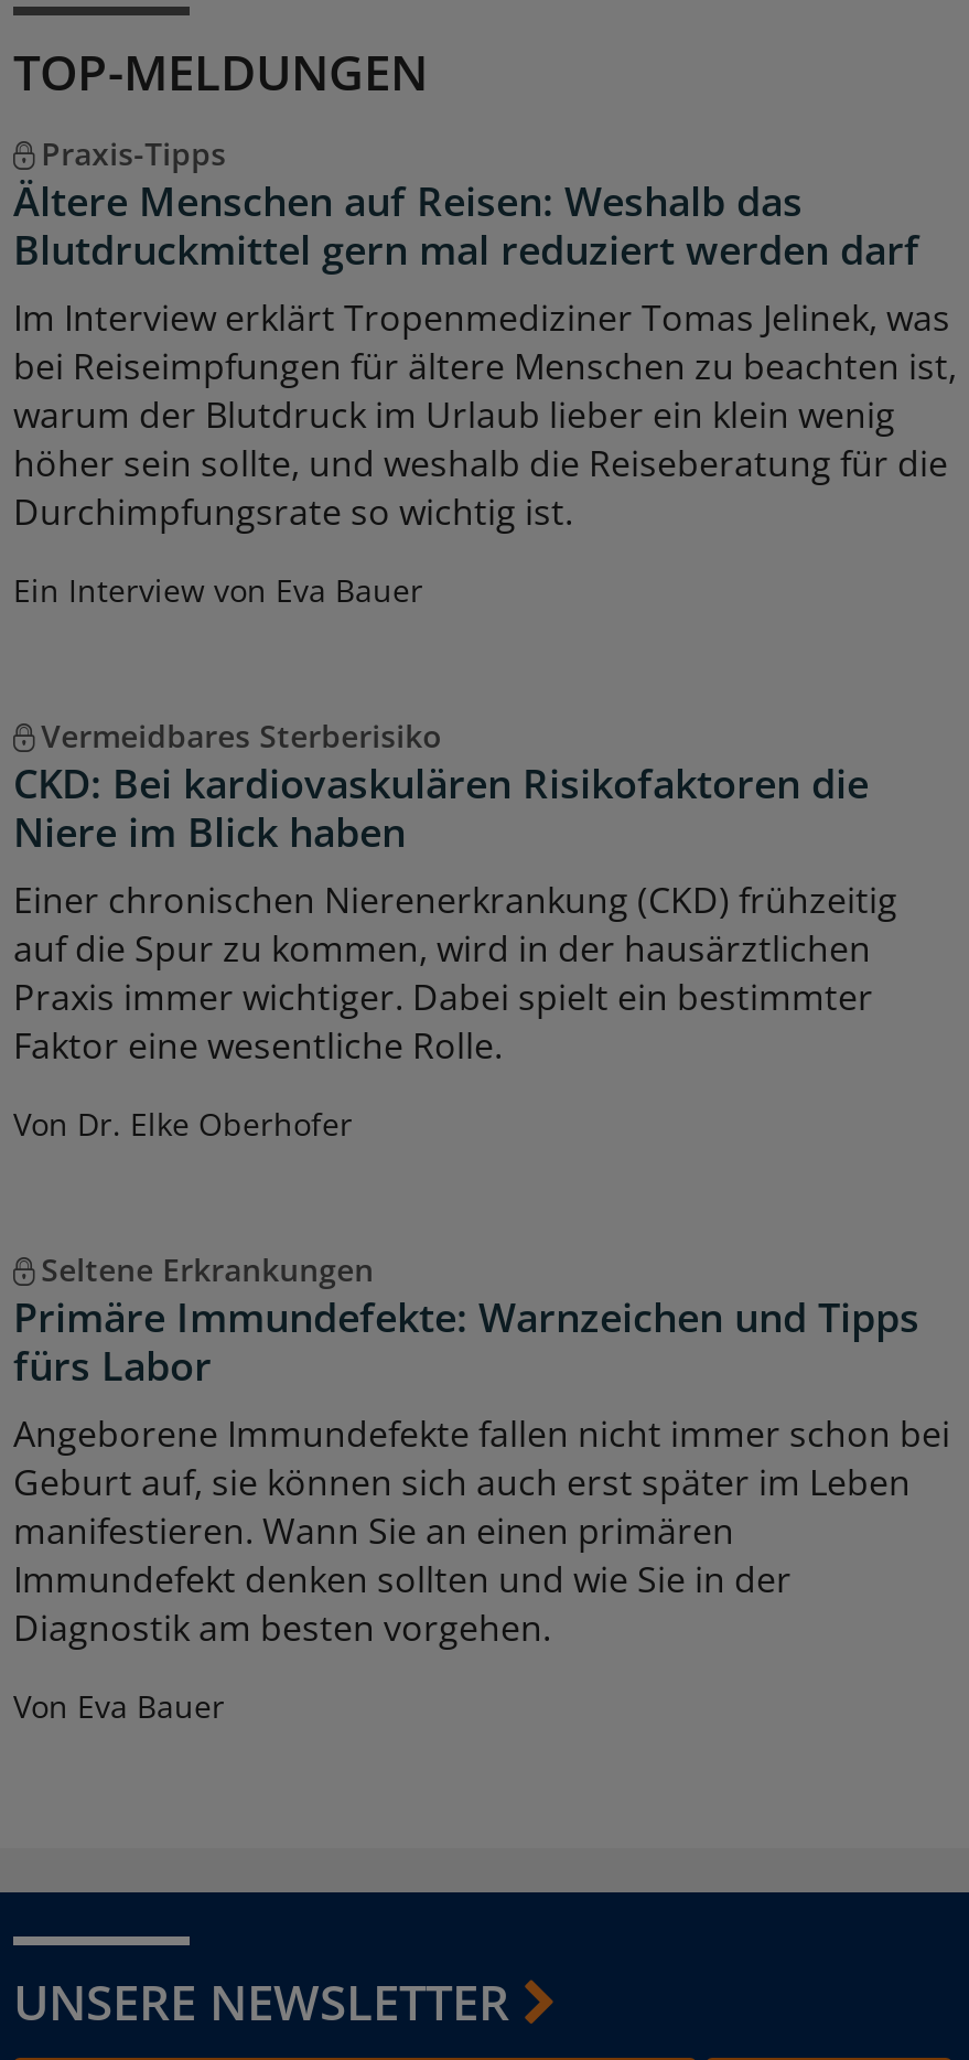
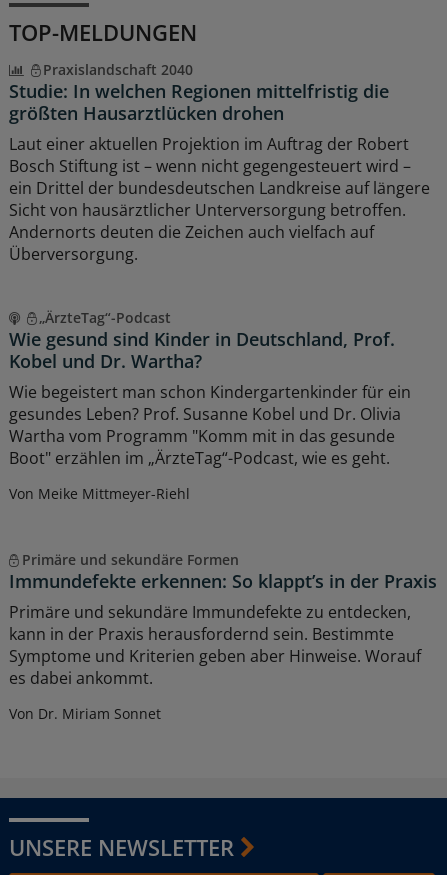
- Praxis-Tipps
- Ältere Menschen auf Reisen: Weshalb das
- Blutdruckmittel gern mal reduziert werden darf
- Im Interview erklärt Tropenmediziner Tomas Jelinek, was
- bei Reiseimpfungen für ältere Menschen zu beachten ist,
- warum der Blutdruck im Urlaub lieber ein klein wenig
- höher sein sollte, und weshalb die Reiseberatung für die
- Durchimpfungsrate so wichtig ist.
- Ein Interview von Eva Bauer
- Vermeidbares Sterberisiko
- CKD: Bei kardiovaskulären Risikofaktoren die
- Niere im Blick haben
- Einer chronischen Nierenerkrankung (CKD) frühzeitig
- auf die Spur zu kommen, wird in der hausärztlichen
- Praxis immer wichtiger. Dabei spielt ein bestimmter
- Faktor eine wesentliche Rolle.
- Von Dr. Elke Oberhofer
- Seltene Erkrankungen
- Primäre Immundefekte: Warnzeichen und Tipps
- fürs Labor
- Angeborene Immundefekte fallen nicht immer schon bei
- Geburt auf, sie können sich auch erst später im Leben
- manifestieren. Wann Sie an einen primären
- Immundefekt denken sollten und wie Sie in der
- Diagnostik am besten vorgehen.
- Von Eva Bauer
+ Praxislandschaft 2040
+ Studie: In welchen Regionen mittelfristig die
+ größten Hausarztlücken drohen
+ Laut einer aktuellen Projektion im Auftrag der Robert
+ Bosch Stiftung ist – wenn nicht gegengesteuert wird –
+ ein Drittel der bundesdeutschen Landkreise auf längere
+ Sicht von hausärztlicher Unterversorgung betroffen.
+ Andernorts deuten die Zeichen auch vielfach auf
+ Überversorgung.
+ „ÄrzteTag“-Podcast
+ Wie gesund sind Kinder in Deutschland, Prof.
+ Kobel und Dr. Wartha?
+ Wie begeistert man schon Kindergartenkinder für ein
+ gesundes Leben? Prof. Susanne Kobel und Dr. Olivia
+ Wartha vom Programm "Komm mit in das gesunde
+ Boot" erzählen im „ÄrzteTag“-Podcast, wie es geht.
+ Von Meike Mittmeyer-Riehl
+ Primäre und sekundäre Formen
+ Immundefekte erkennen: So klappt’s in der Praxis
+ Primäre und sekundäre Immundefekte zu entdecken,
+ kann in der Praxis herausfordernd sein. Bestimmte
+ Symptome und Kriterien geben aber Hinweise. Worauf
+ es dabei ankommt.
+ Von Dr. Miriam Sonnet
